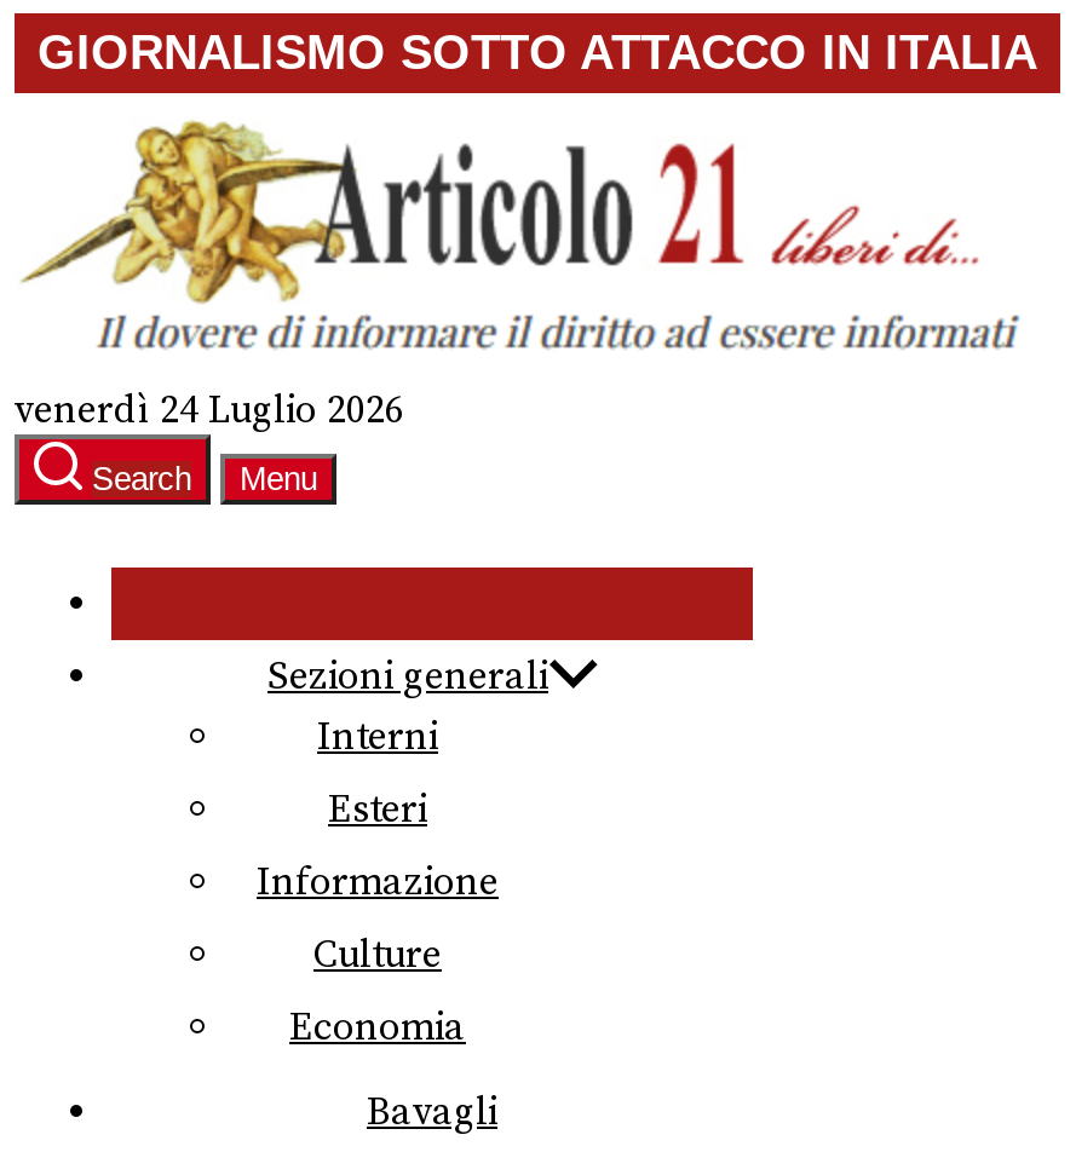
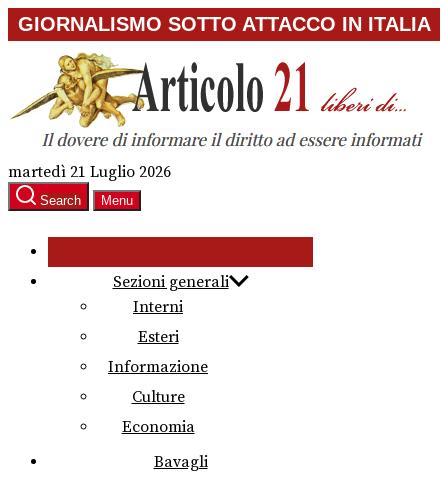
- venerdì 24 Luglio 2026
+ martedì 21 Luglio 2026
